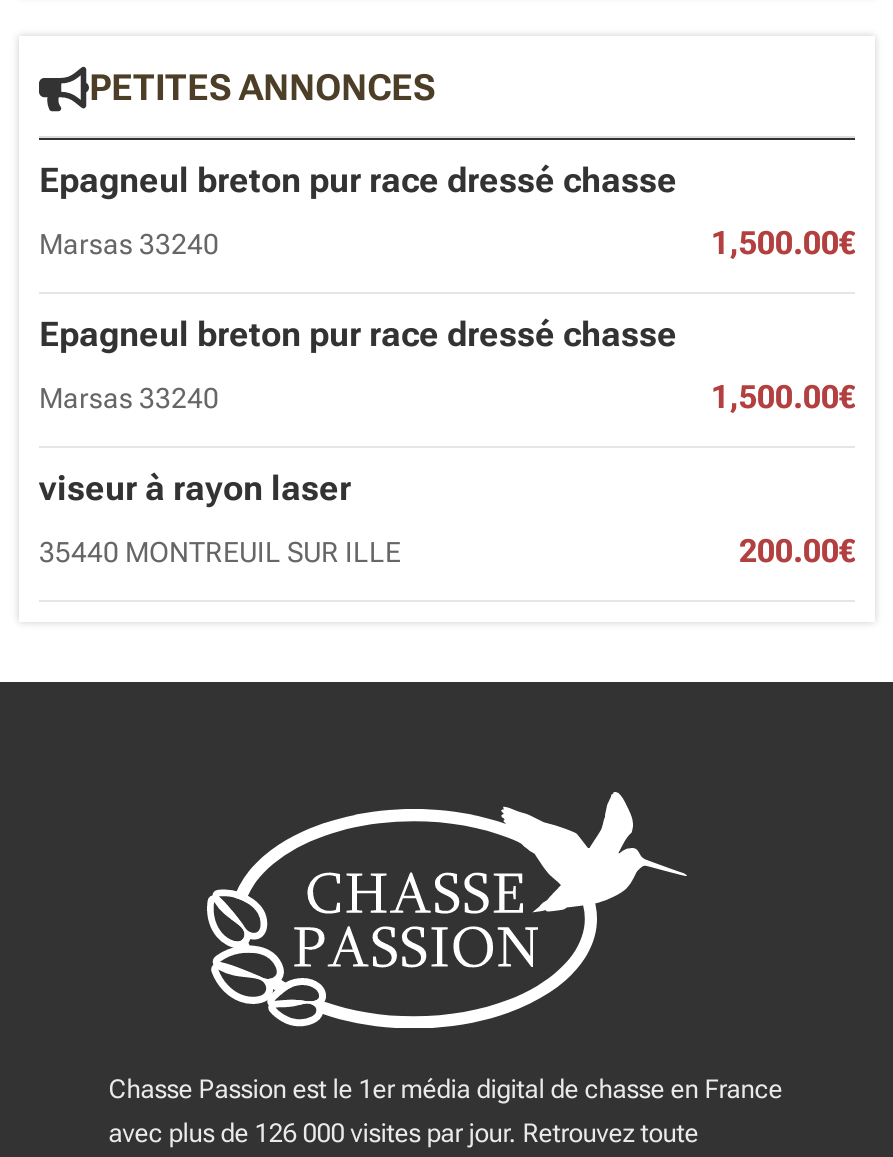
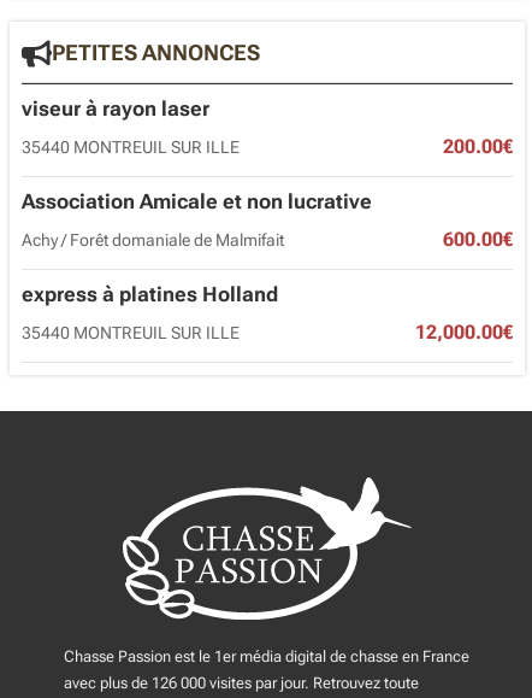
- Epagneul breton pur race dressé chasse
- Marsas 33240
- 1,500.00€
- Epagneul breton pur race dressé chasse
- Marsas 33240
- 1,500.00€

moved up: viseur à rayon laser | 35440 MONTREUIL SUR ILLE | 200.00€

+ Association Amicale et non lucrative
+ Achy / Forêt domaniale de Malmifait
+ 600.00€
+ express à platines Holland
+ 35440 MONTREUIL SUR ILLE
+ 12,000.00€
